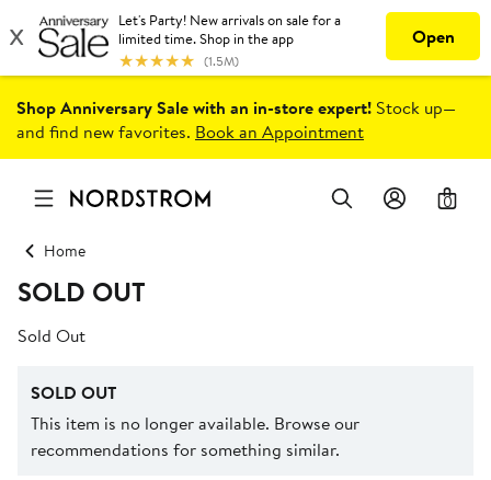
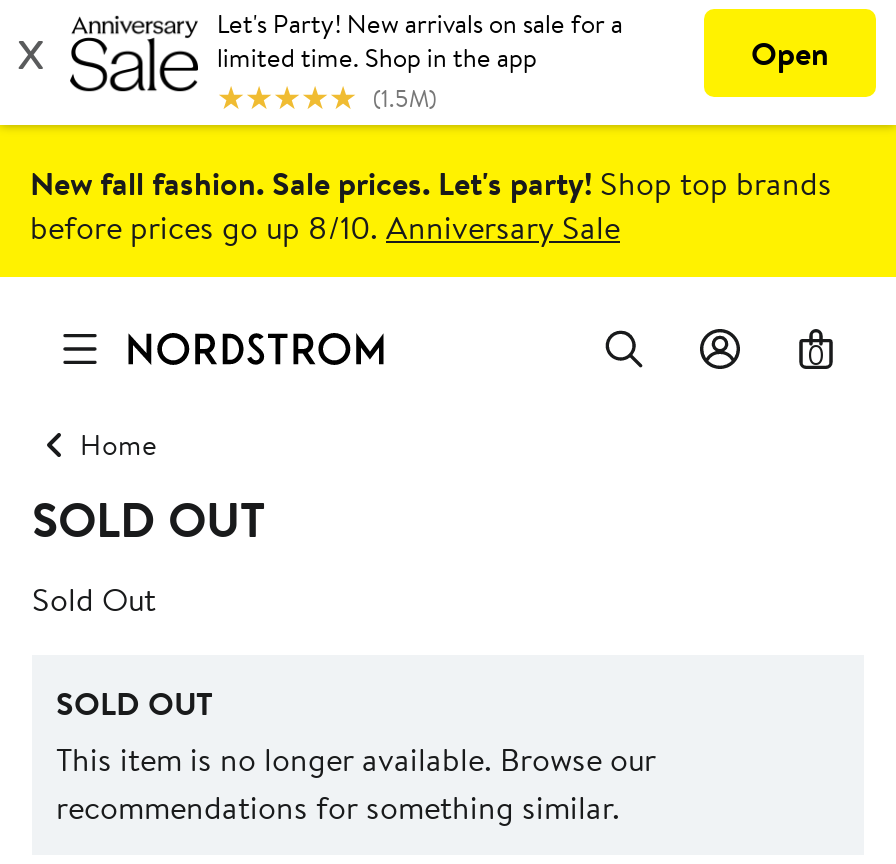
- Shop Anniversary Sale with an in-store expert! Stock up—
- and find new favorites. Book an Appointment
+ New fall fashion. Sale prices. Let's party! Shop top brands
+ before prices go up 8/10. Anniversary Sale
